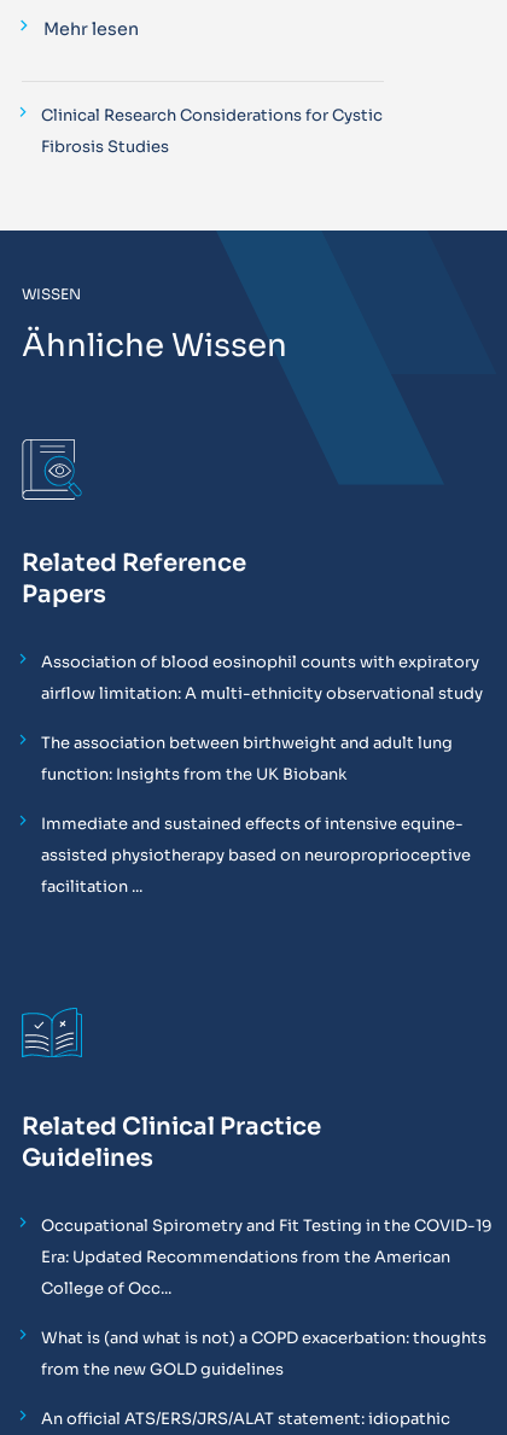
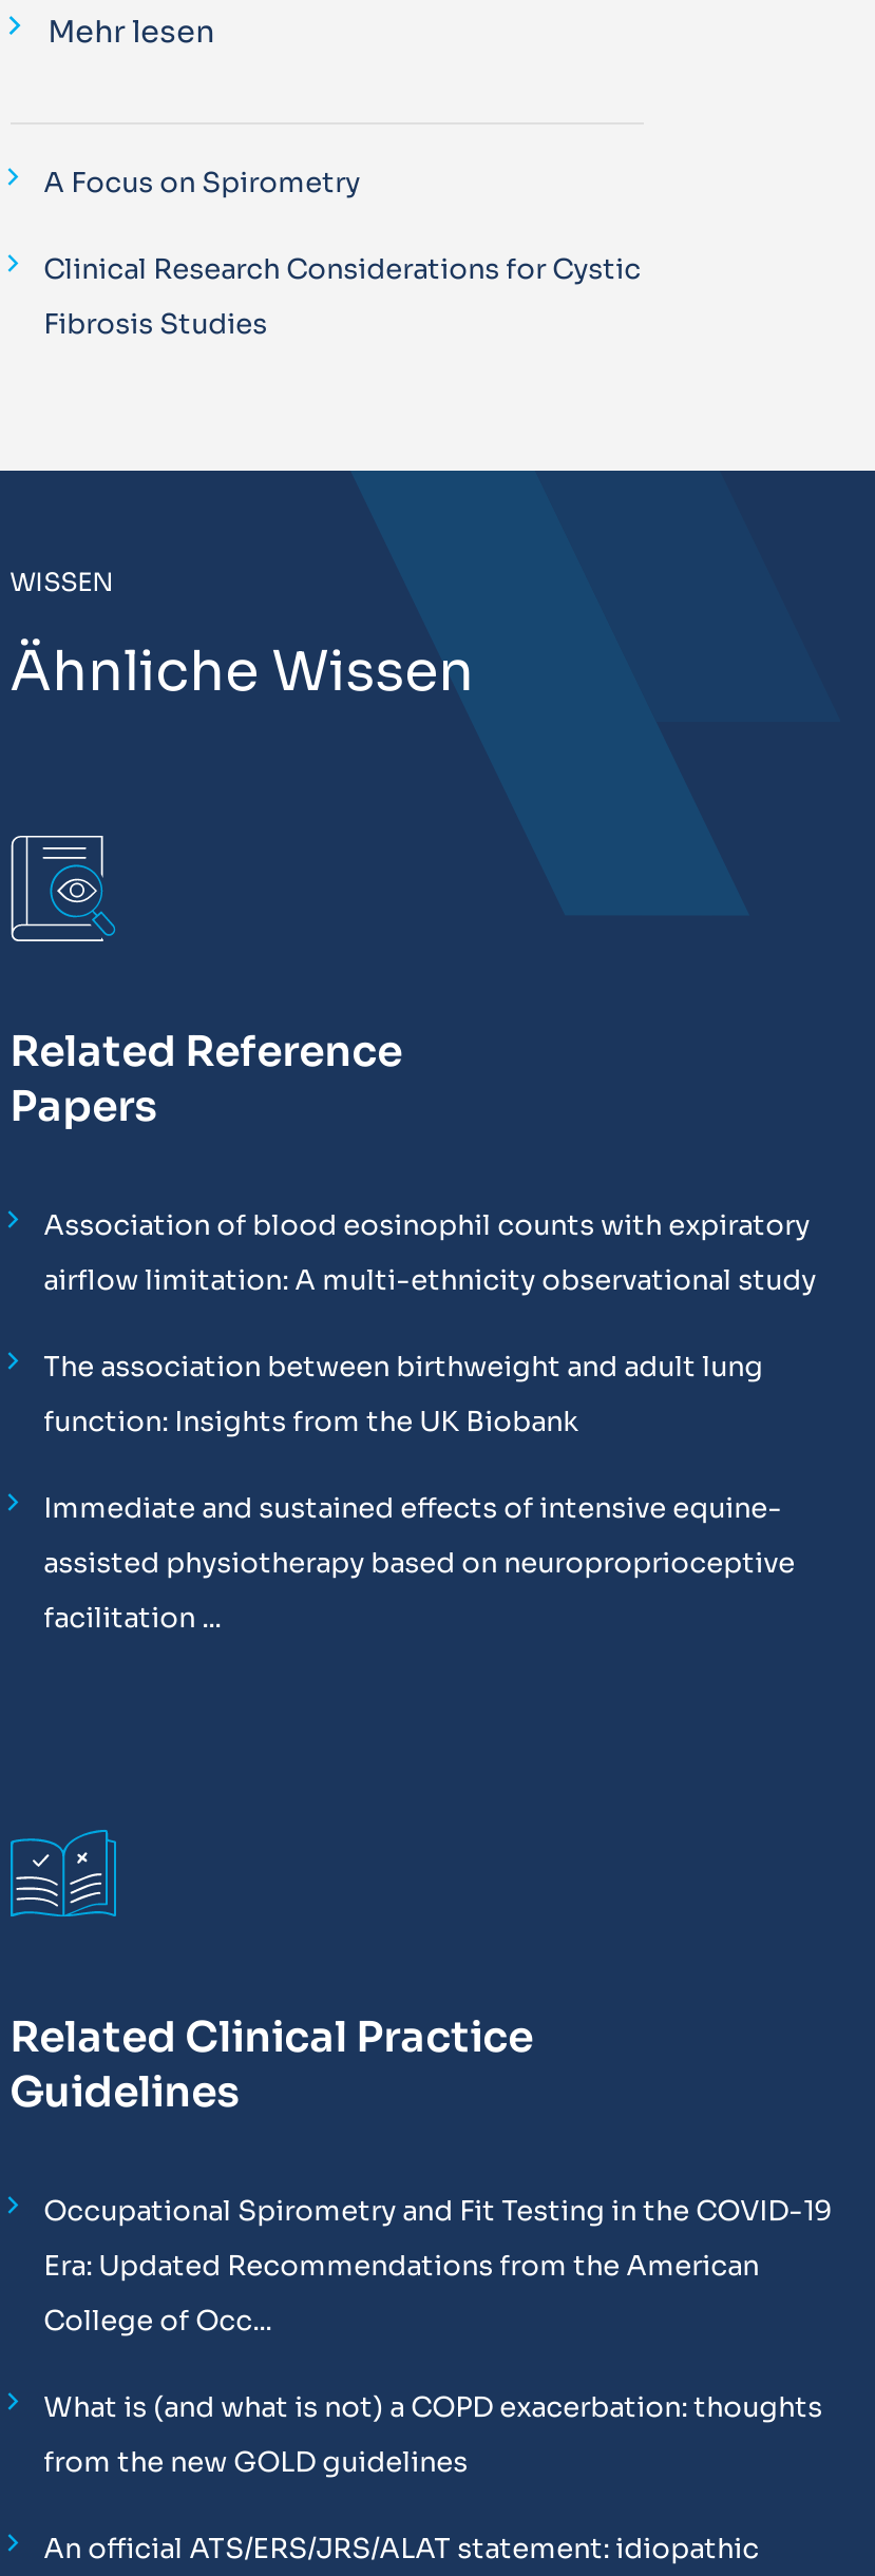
+ A Focus on Spirometry
